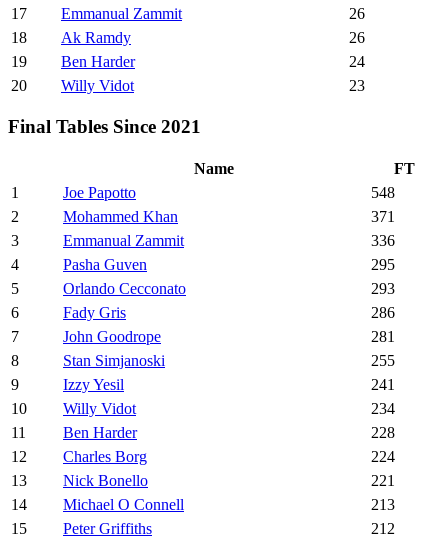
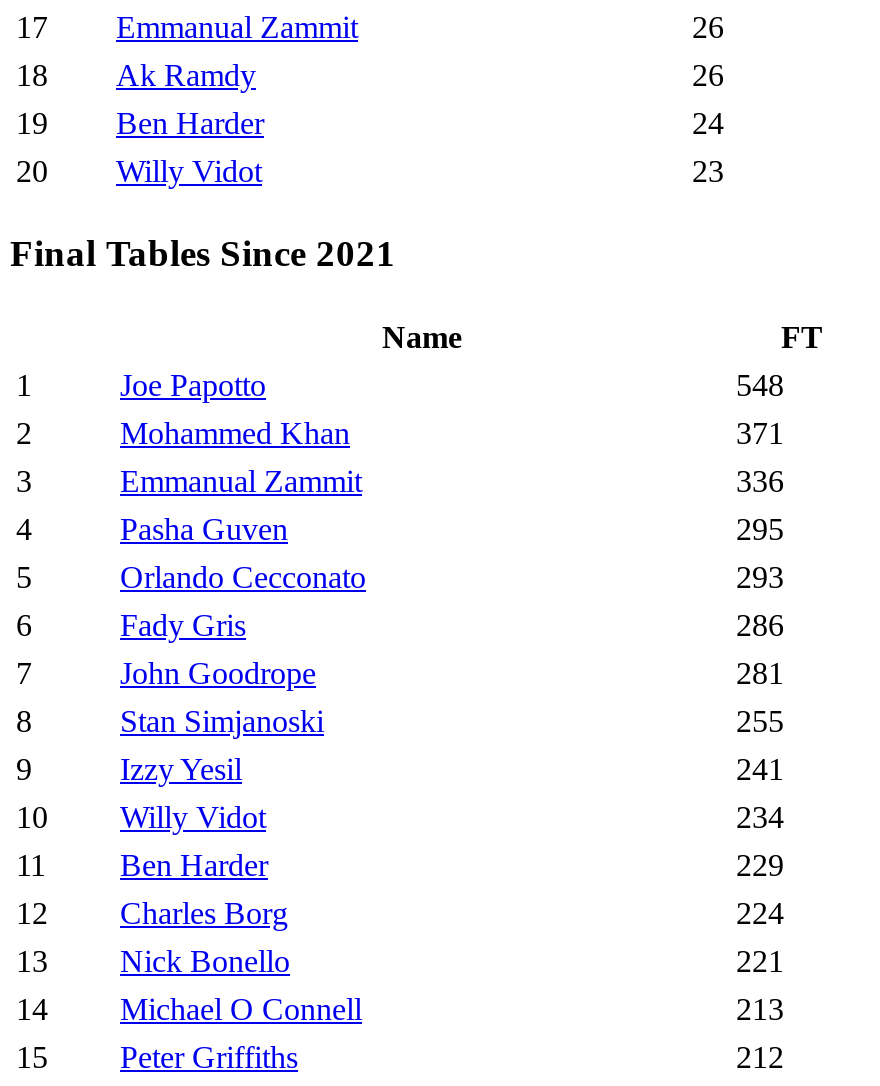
- 228
+ 229
